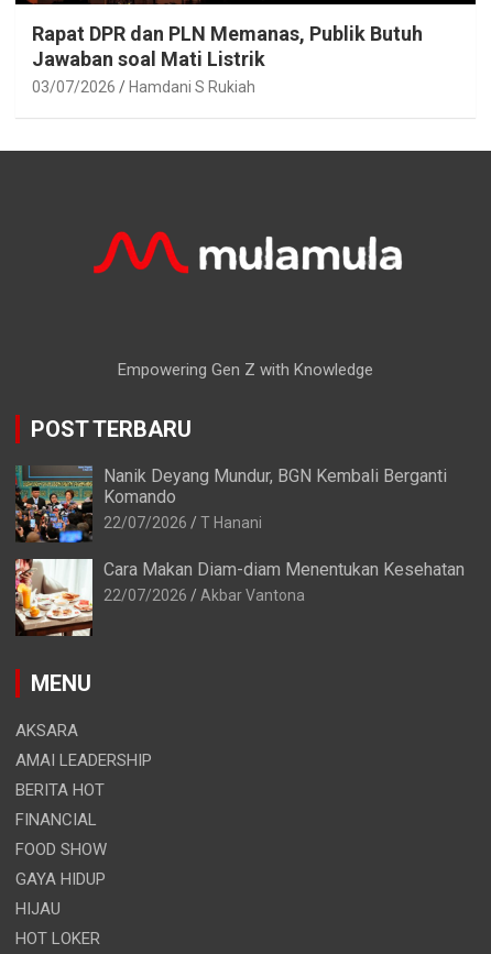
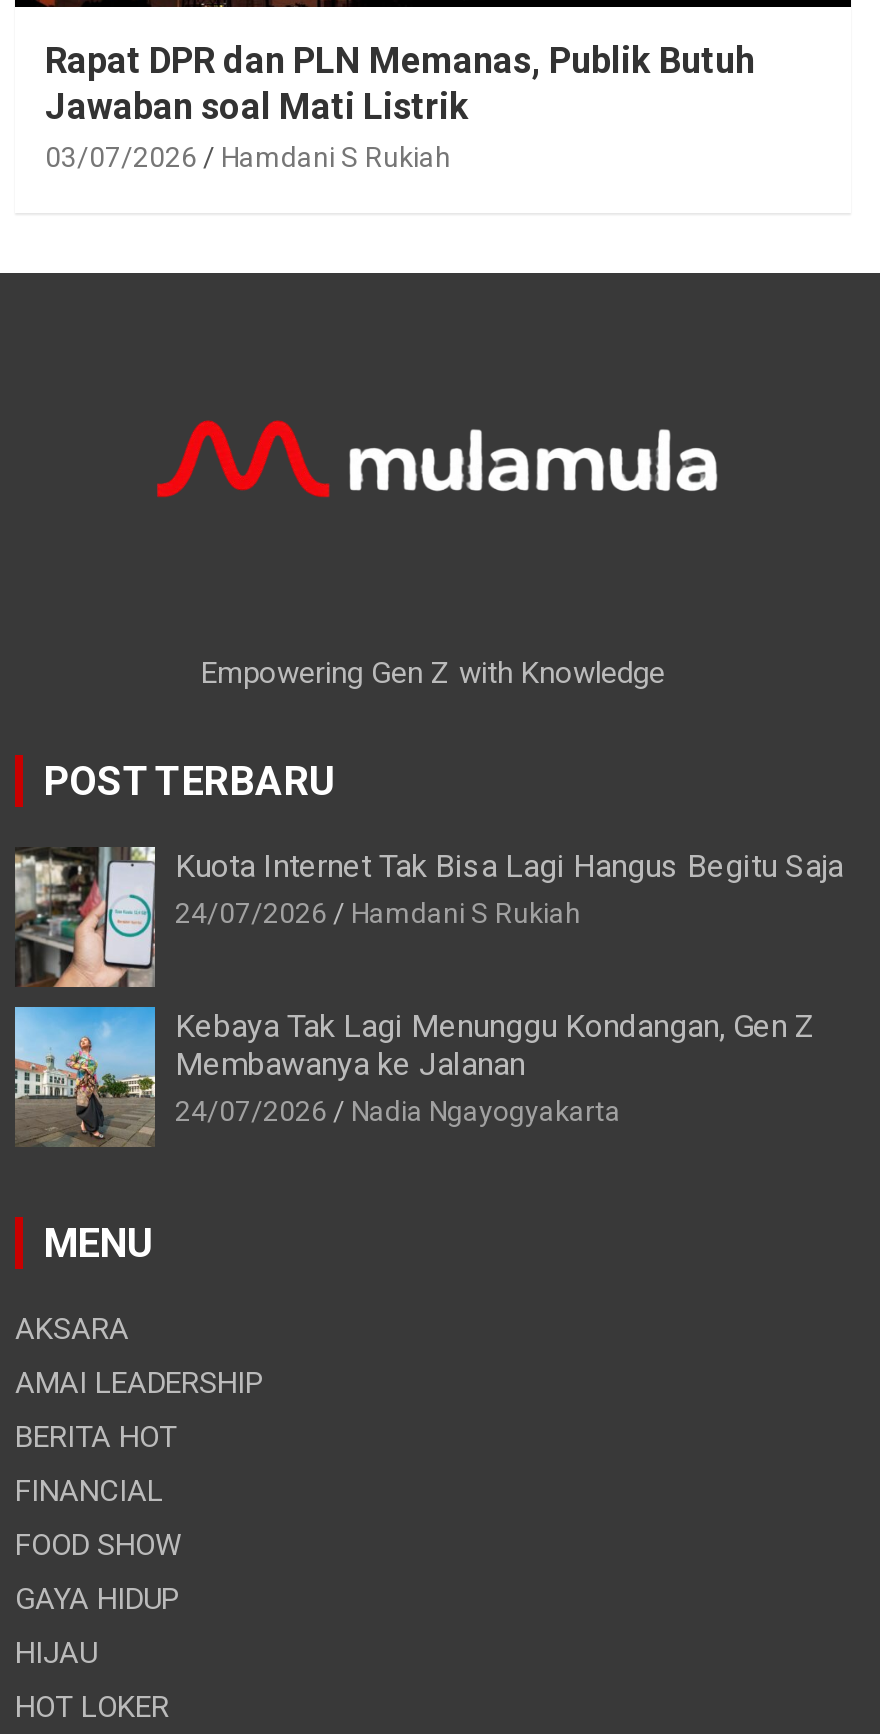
- [image]
- Nanik Deyang Mundur, BGN Kembali Berganti
- Komando
- 22/07/2026
- T Hanani
+ [image]
+ Kuota Internet Tak Bisa Lagi Hangus Begitu Saja
+ 24/07/2026
+ Hamdani S Rukiah

- [image]
- Cara Makan Diam-diam Menentukan Kesehatan
- 22/07/2026
- Akbar Vantona
+ [image]
+ Kebaya Tak Lagi Menunggu Kondangan, Gen Z
+ Membawanya ke Jalanan
+ 24/07/2026
+ Nadia Ngayogyakarta
